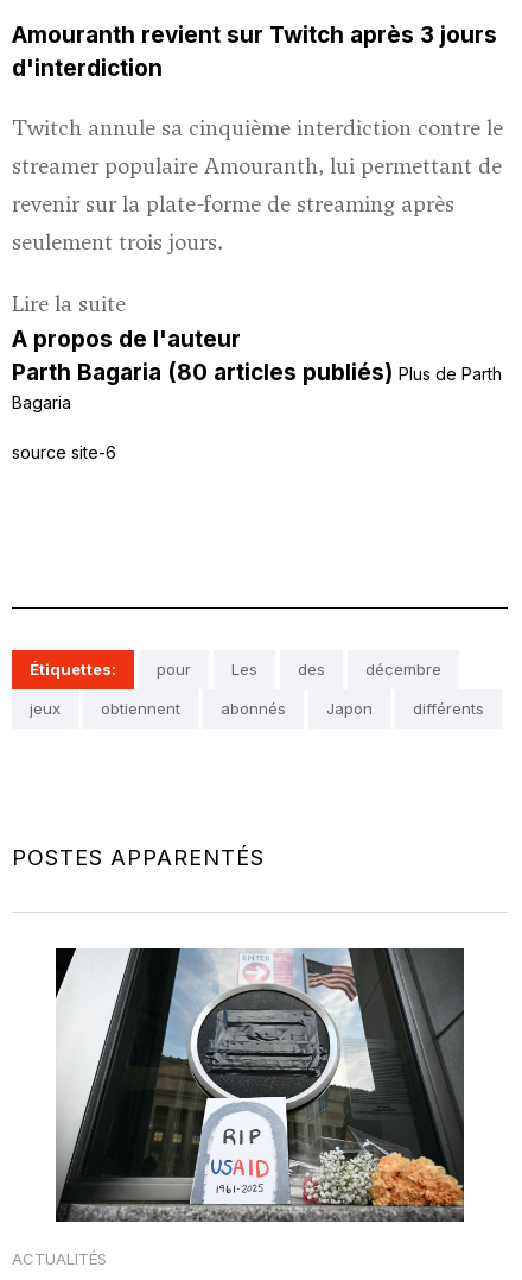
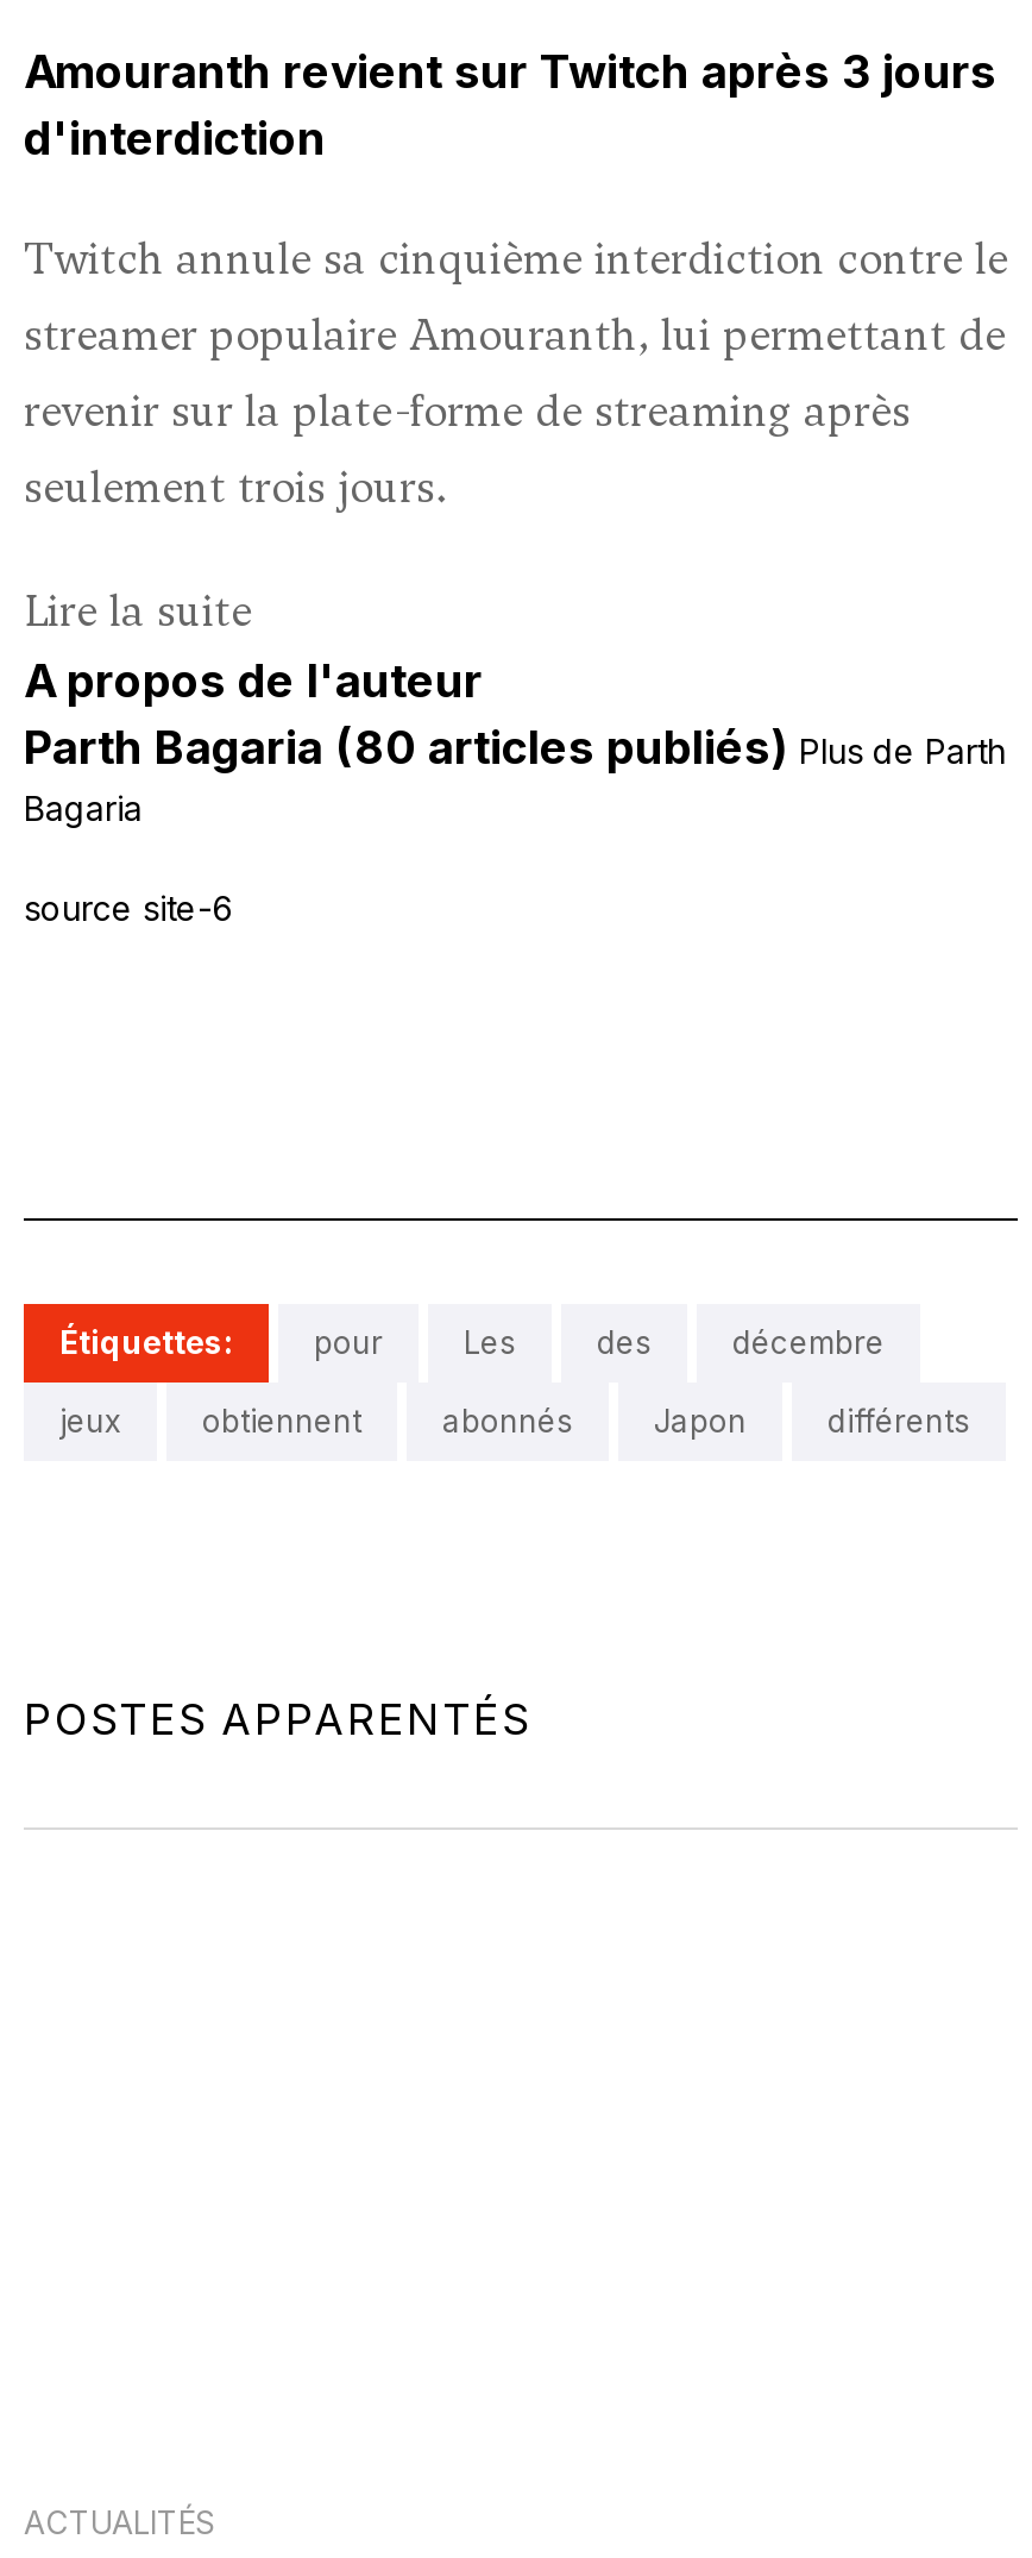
- [image]
